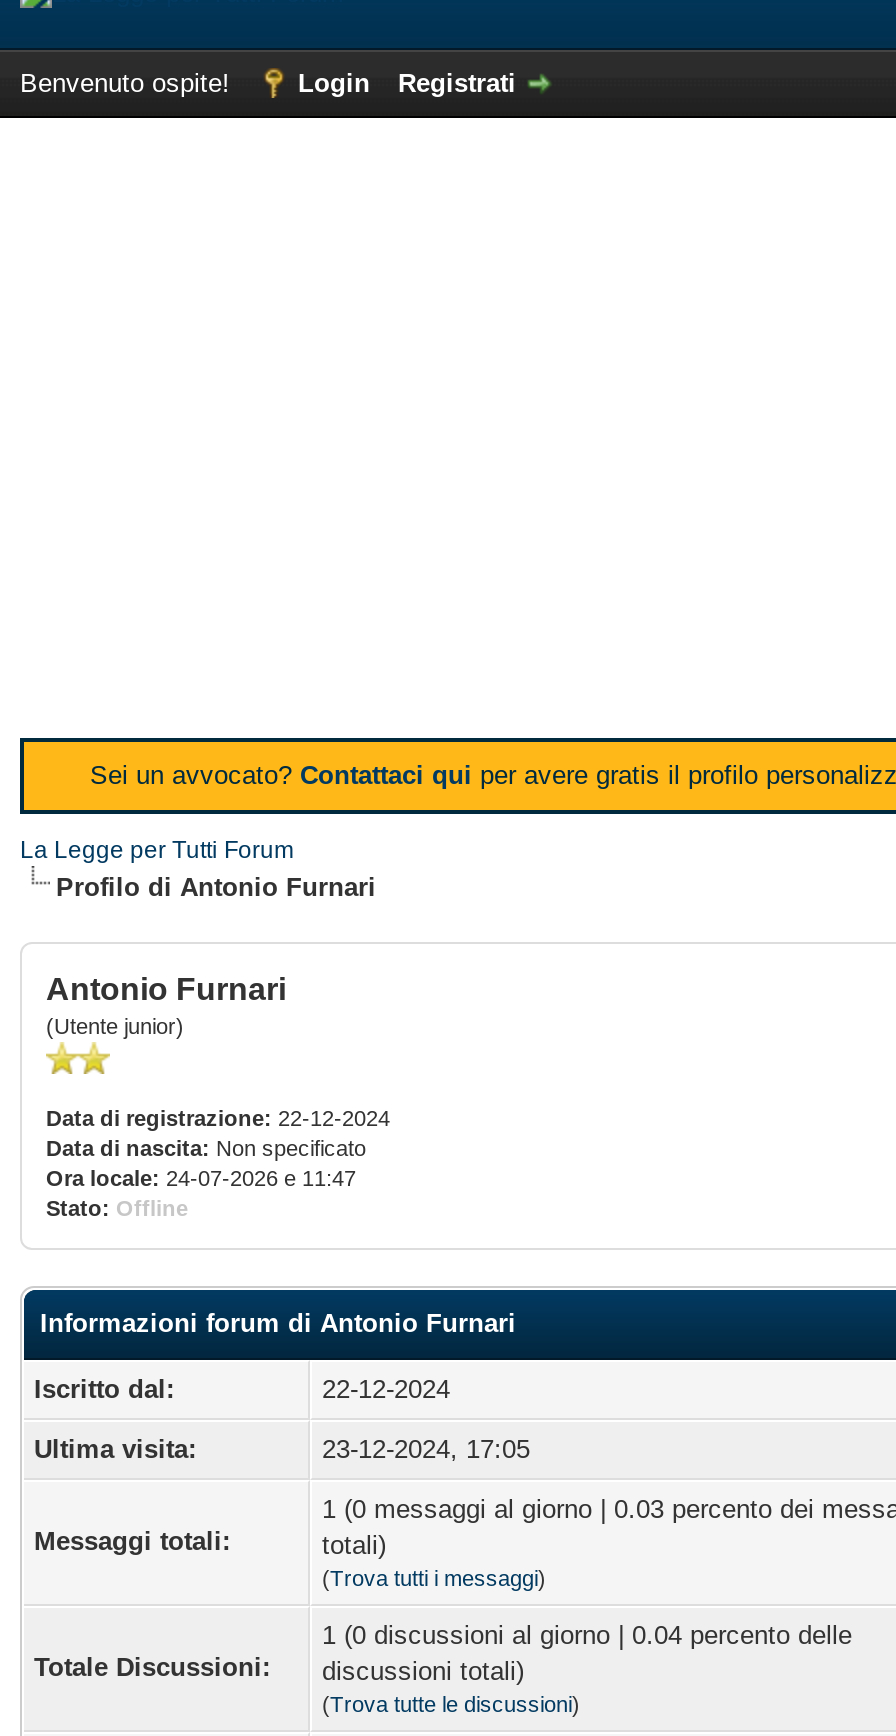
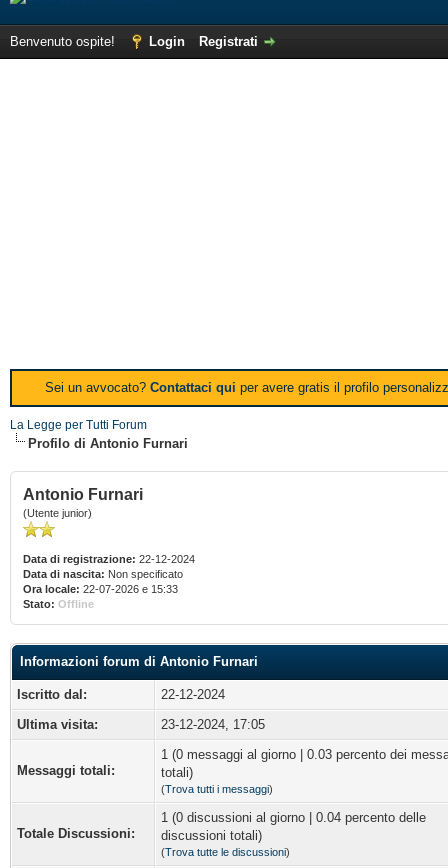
- Ora locale: 24-07-2026 e 11:47
+ Ora locale: 22-07-2026 e 15:33
